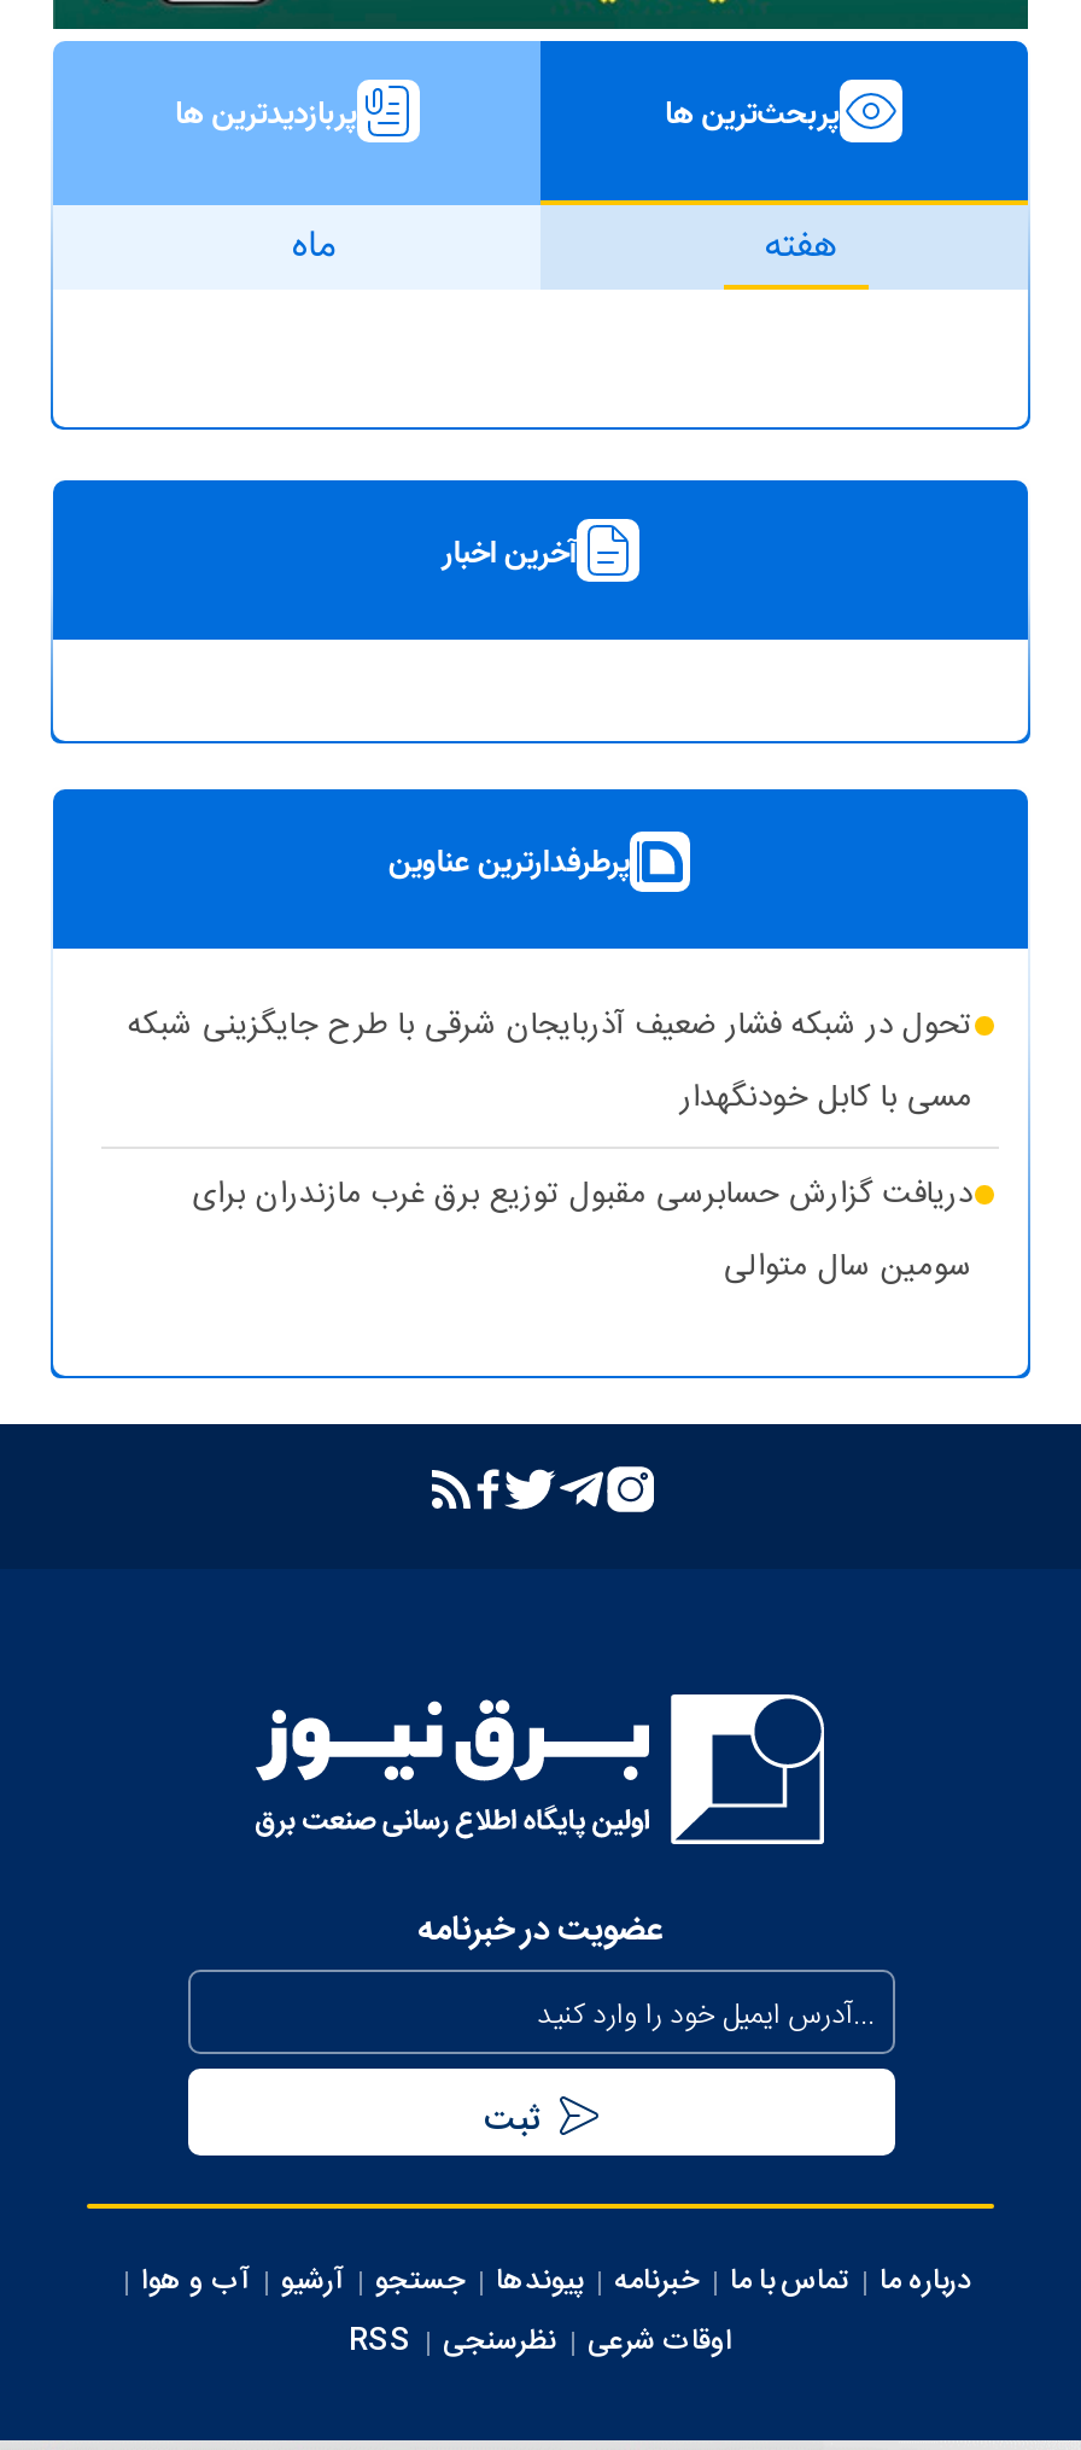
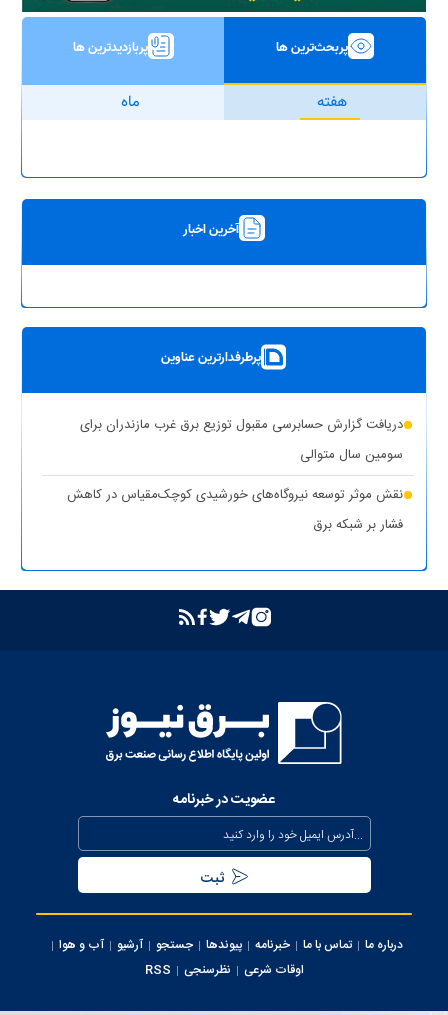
- تحول در شبکه فشار ضعیف آذربایجان شرقی با طرح جایگزینی شبکه
- مسی با کابل خودنگهدار

moved up: دریافت گزارش حسابرسی مقبول توزیع برق غرب مازندران برای | سومین سال متوالی

+ نقش موثر توسعه نیروگاه‌های خورشیدی کوچک‌مقیاس در کاهش
+ فشار بر شبکه برق
